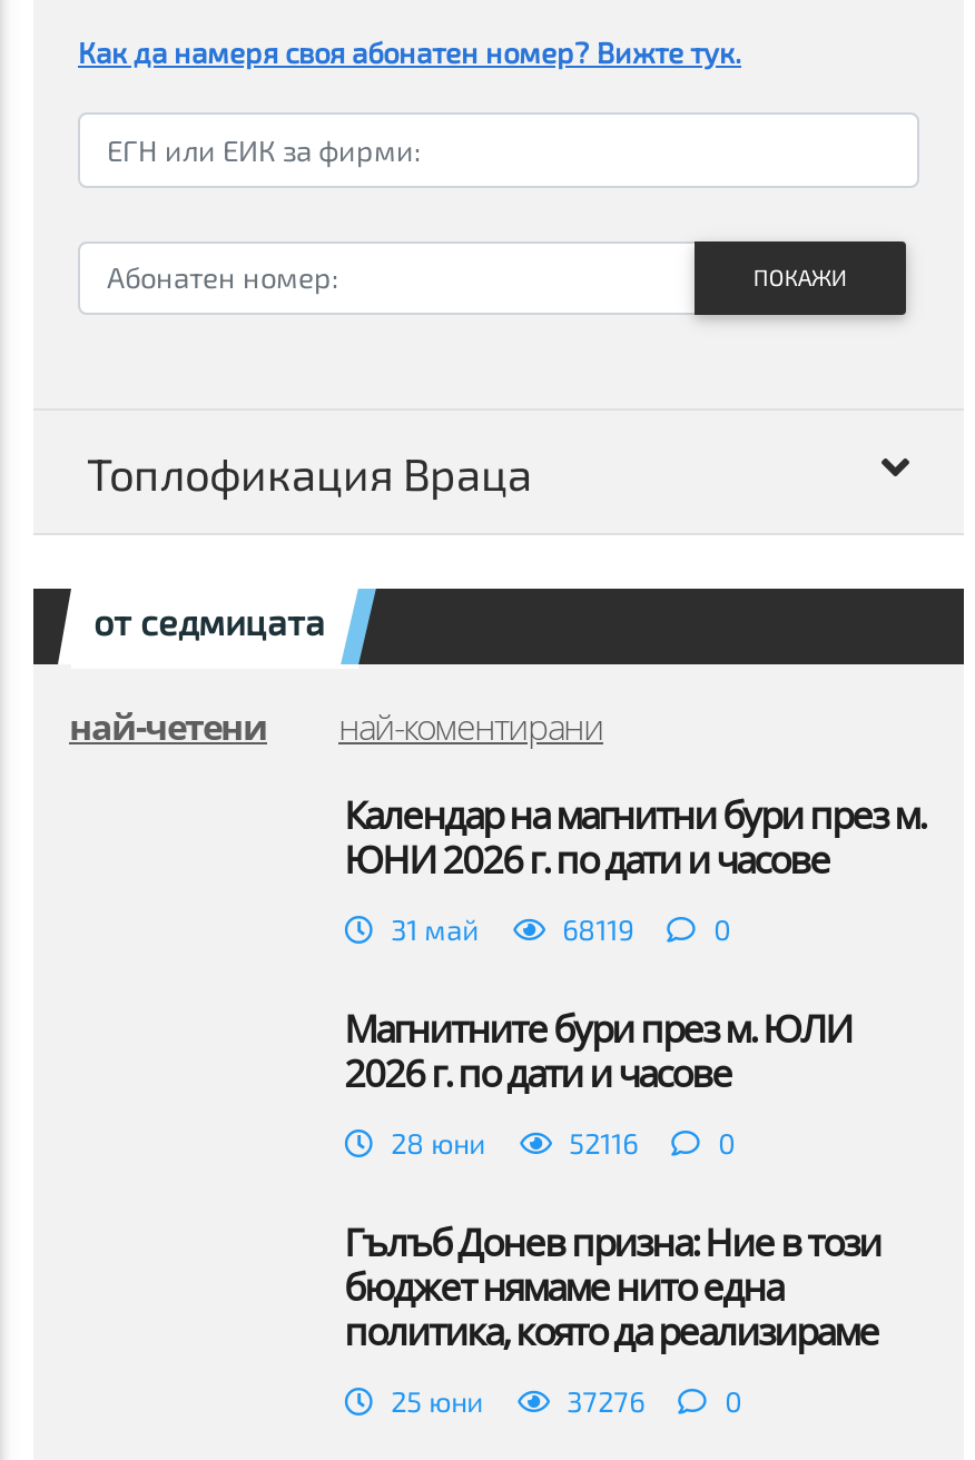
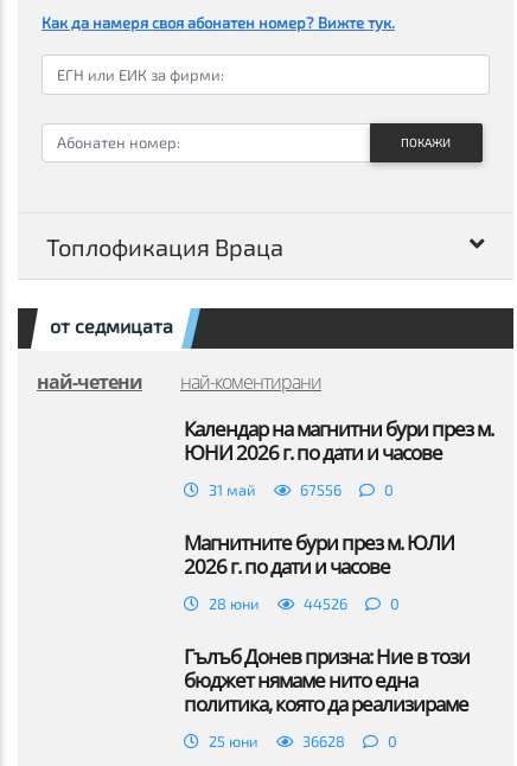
- 68119
+ 67556

- 52116
+ 44526

- 37276
+ 36628
